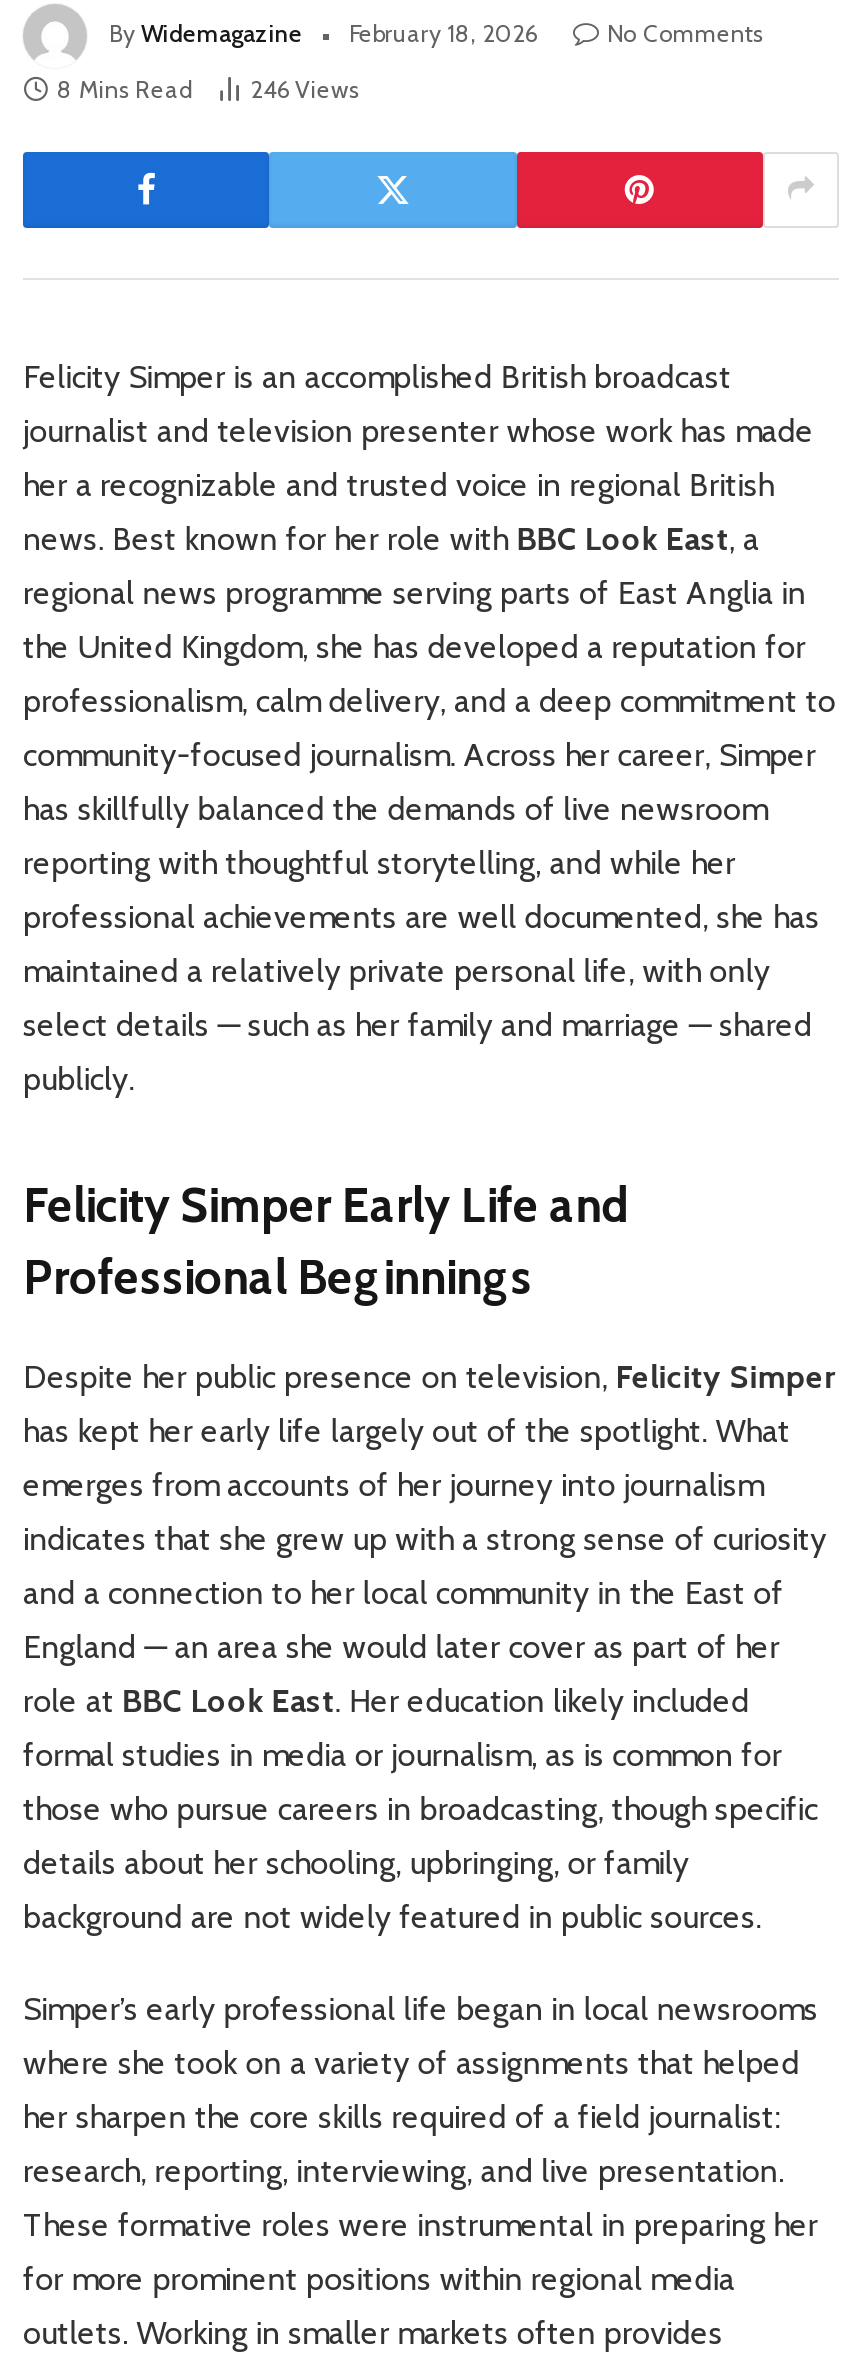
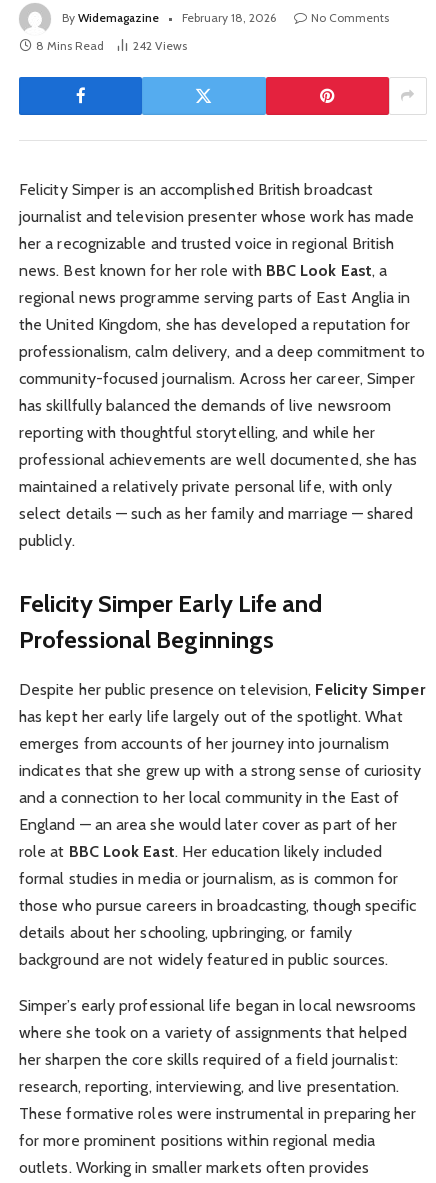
- 8 Mins Read 246 Views
+ 8 Mins Read 242 Views
